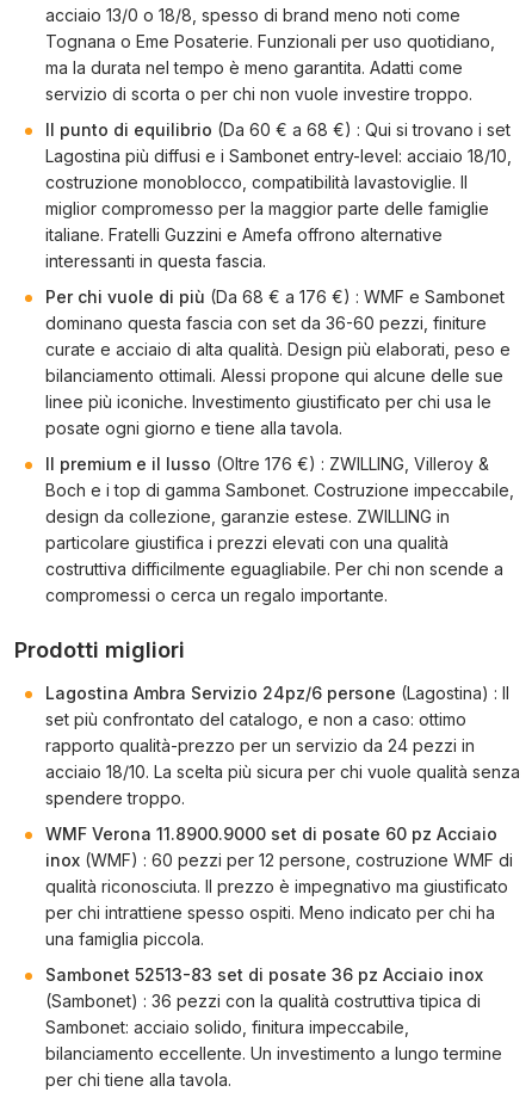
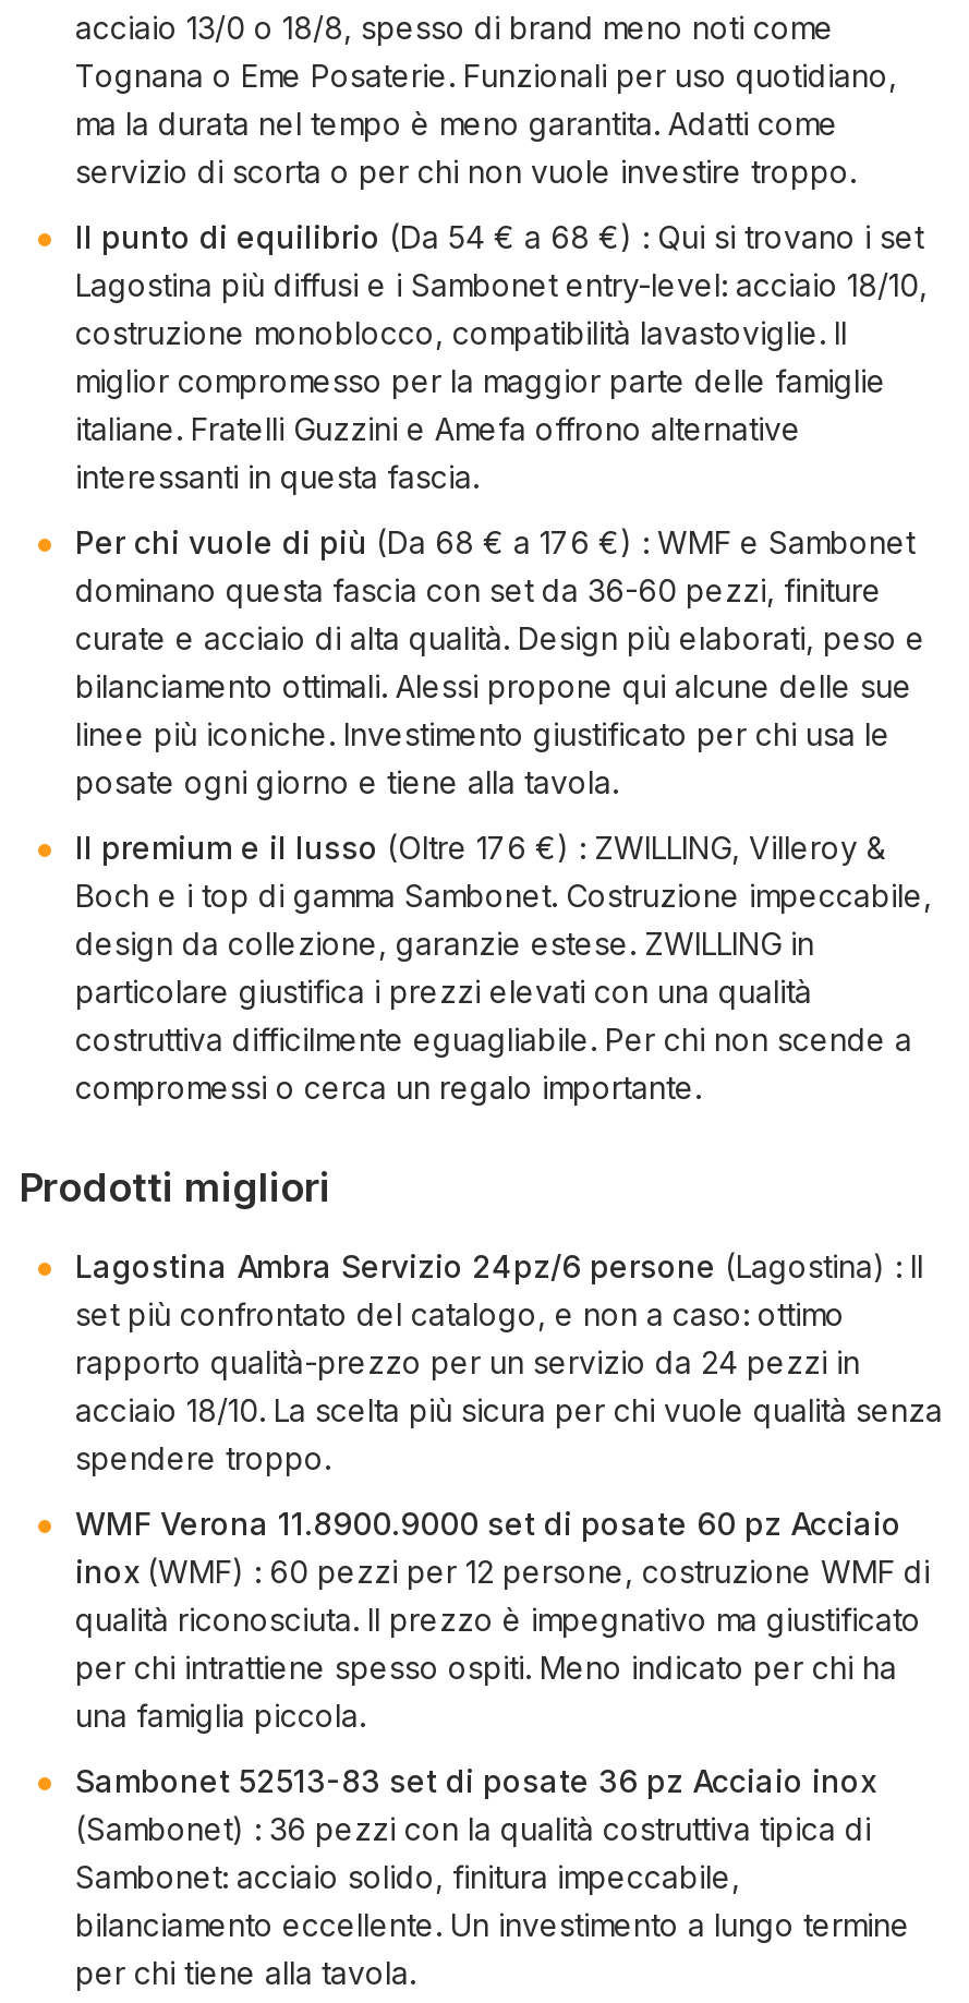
- Il punto di equilibrio (Da 60 € a 68 €) : Qui si trovano i set
+ Il punto di equilibrio (Da 54 € a 68 €) : Qui si trovano i set
